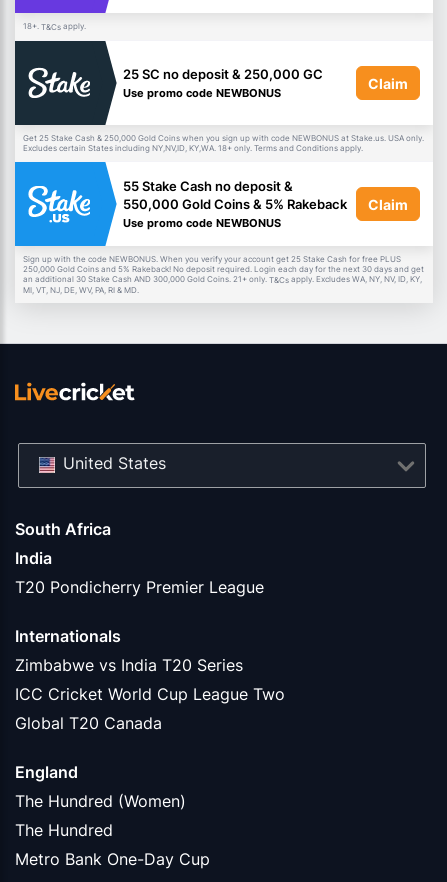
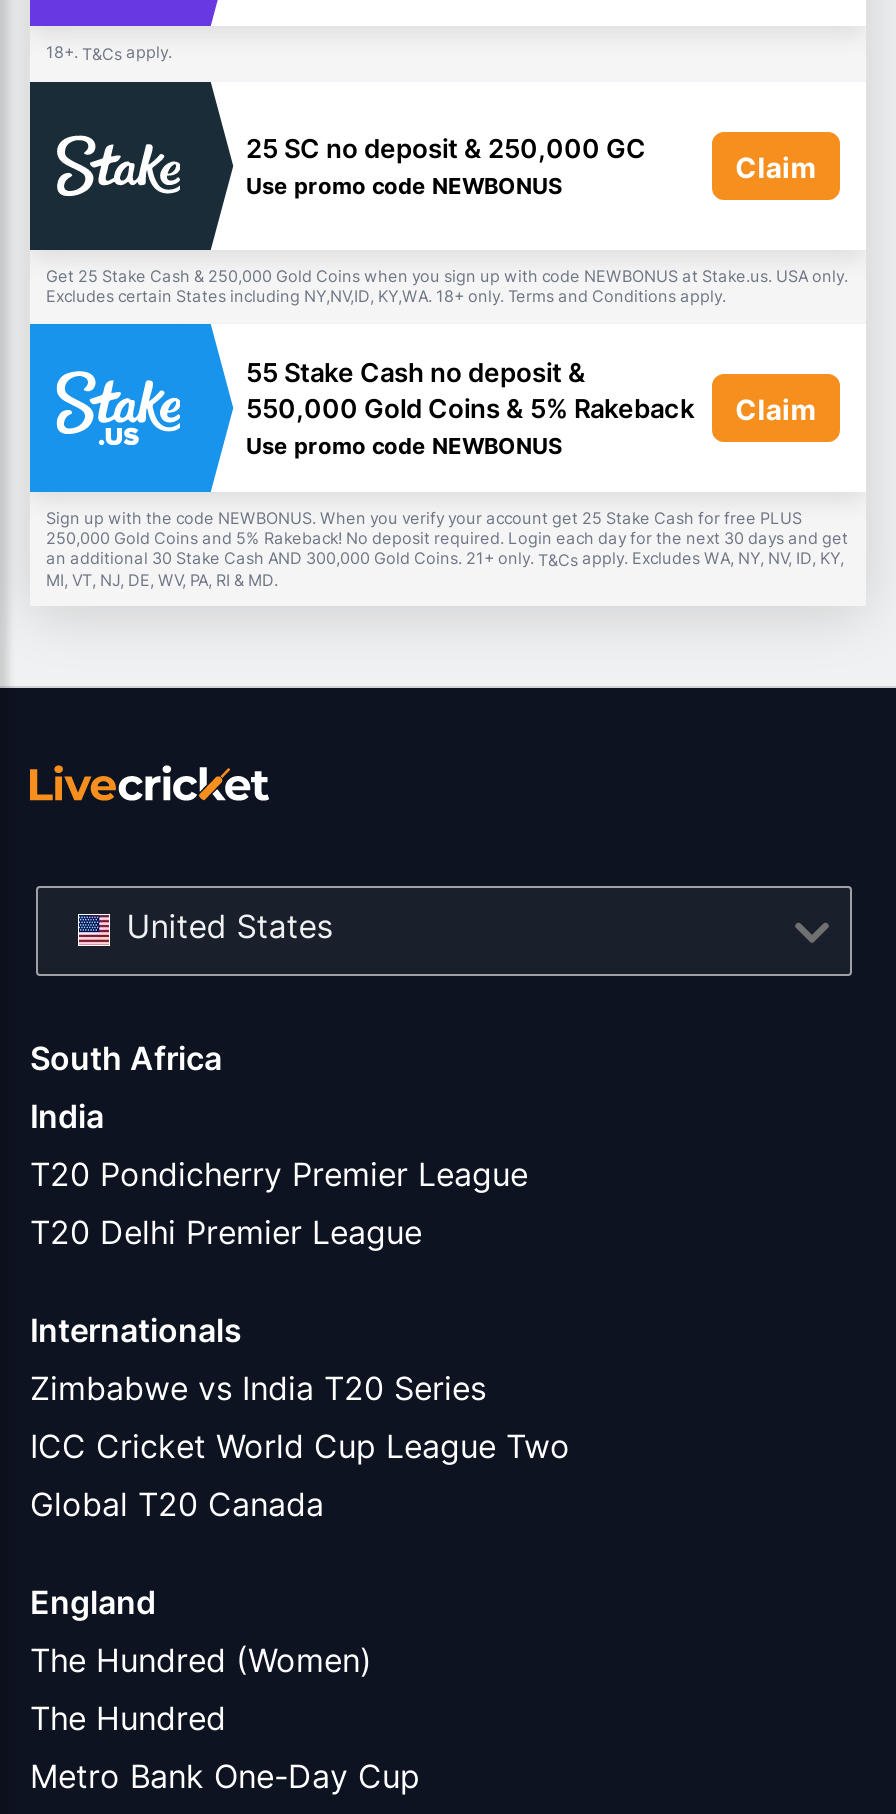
+ T20 Delhi Premier League
